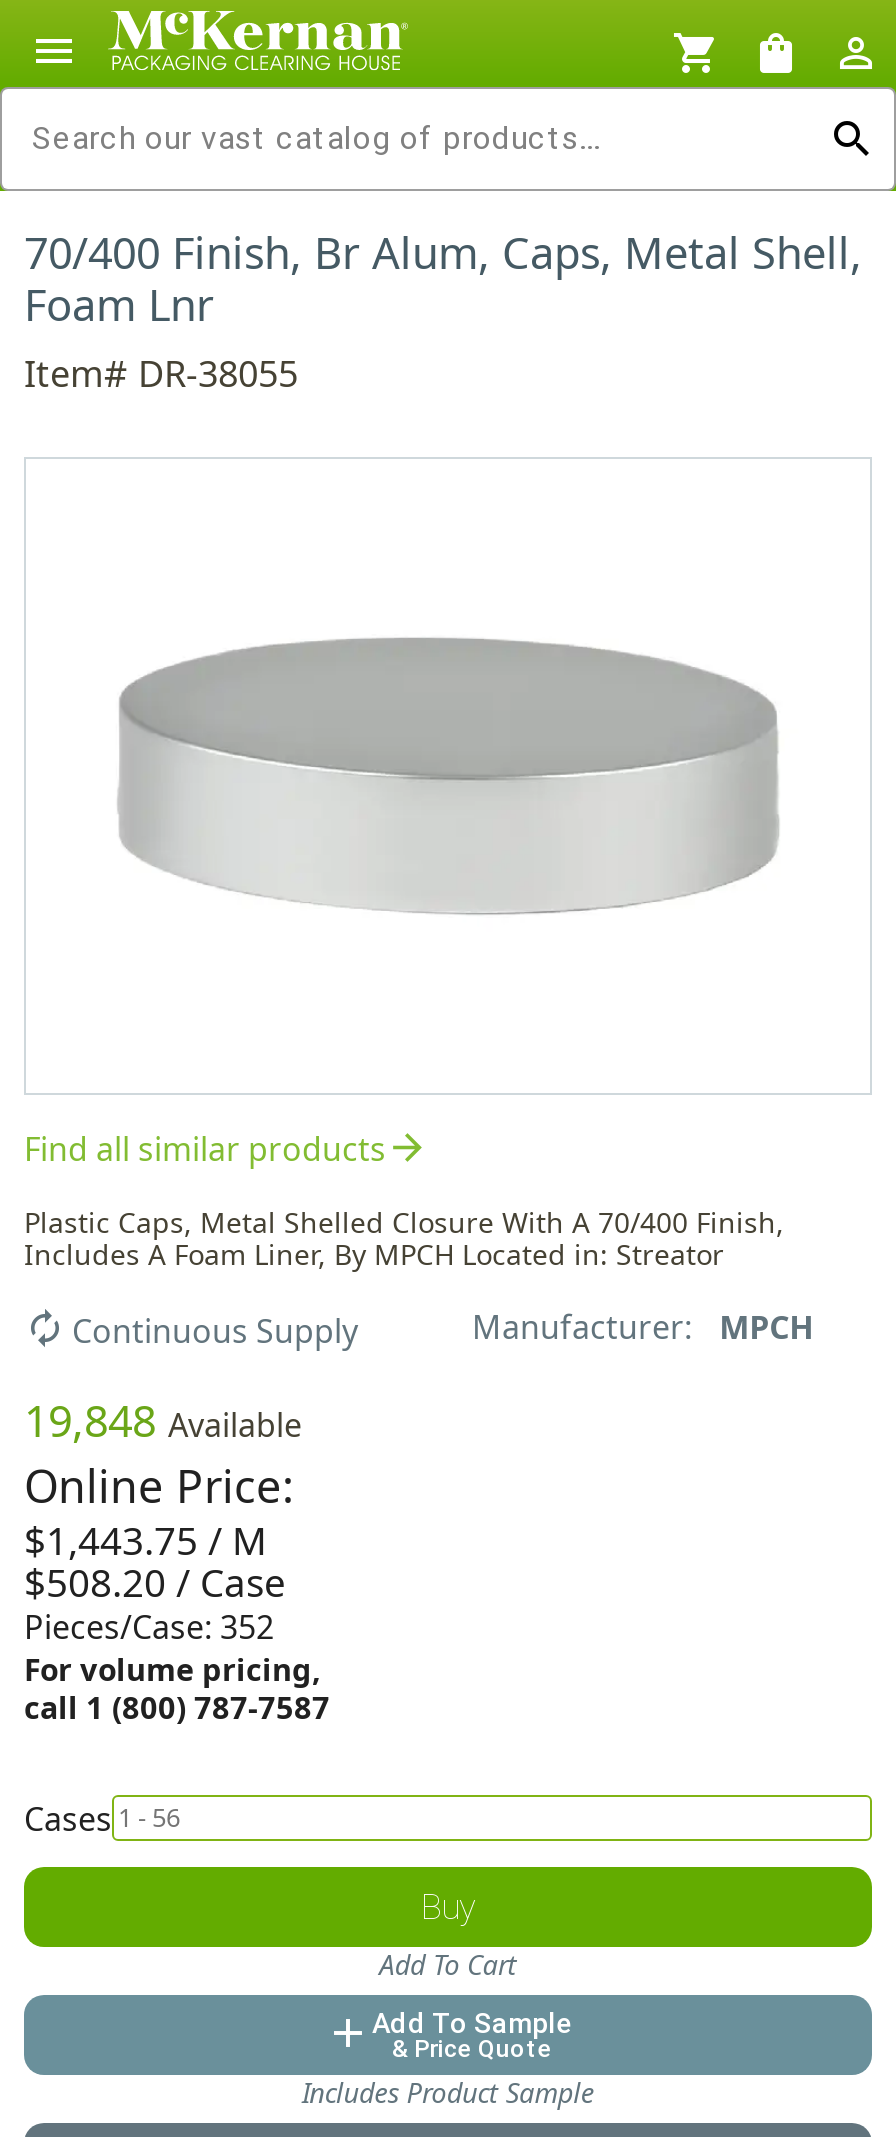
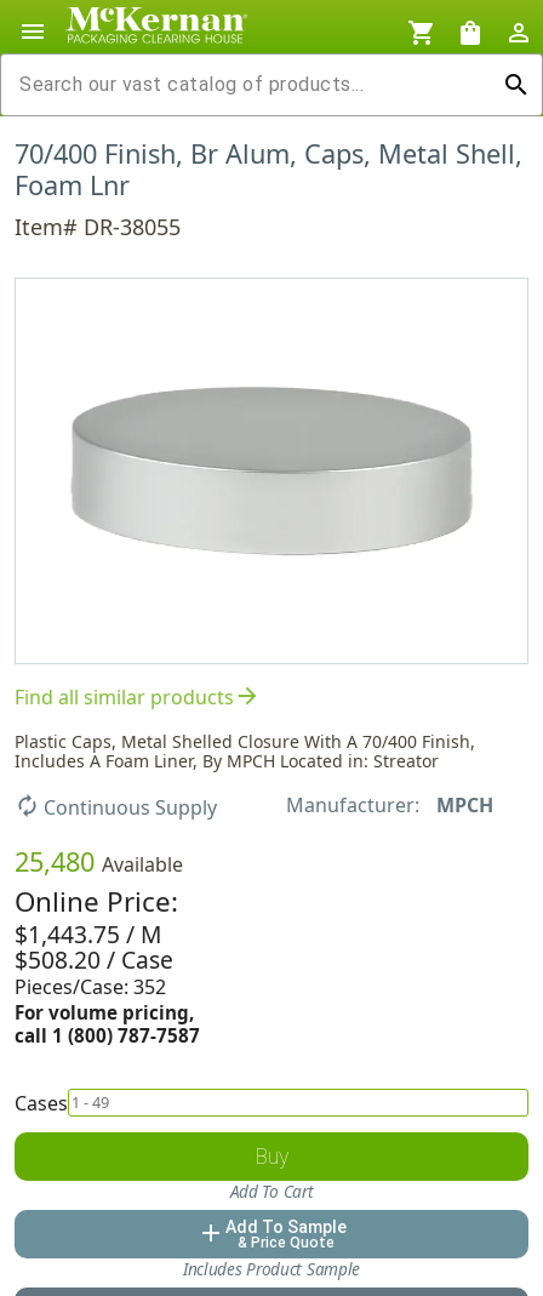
- 19,848 Available
+ 25,480 Available
